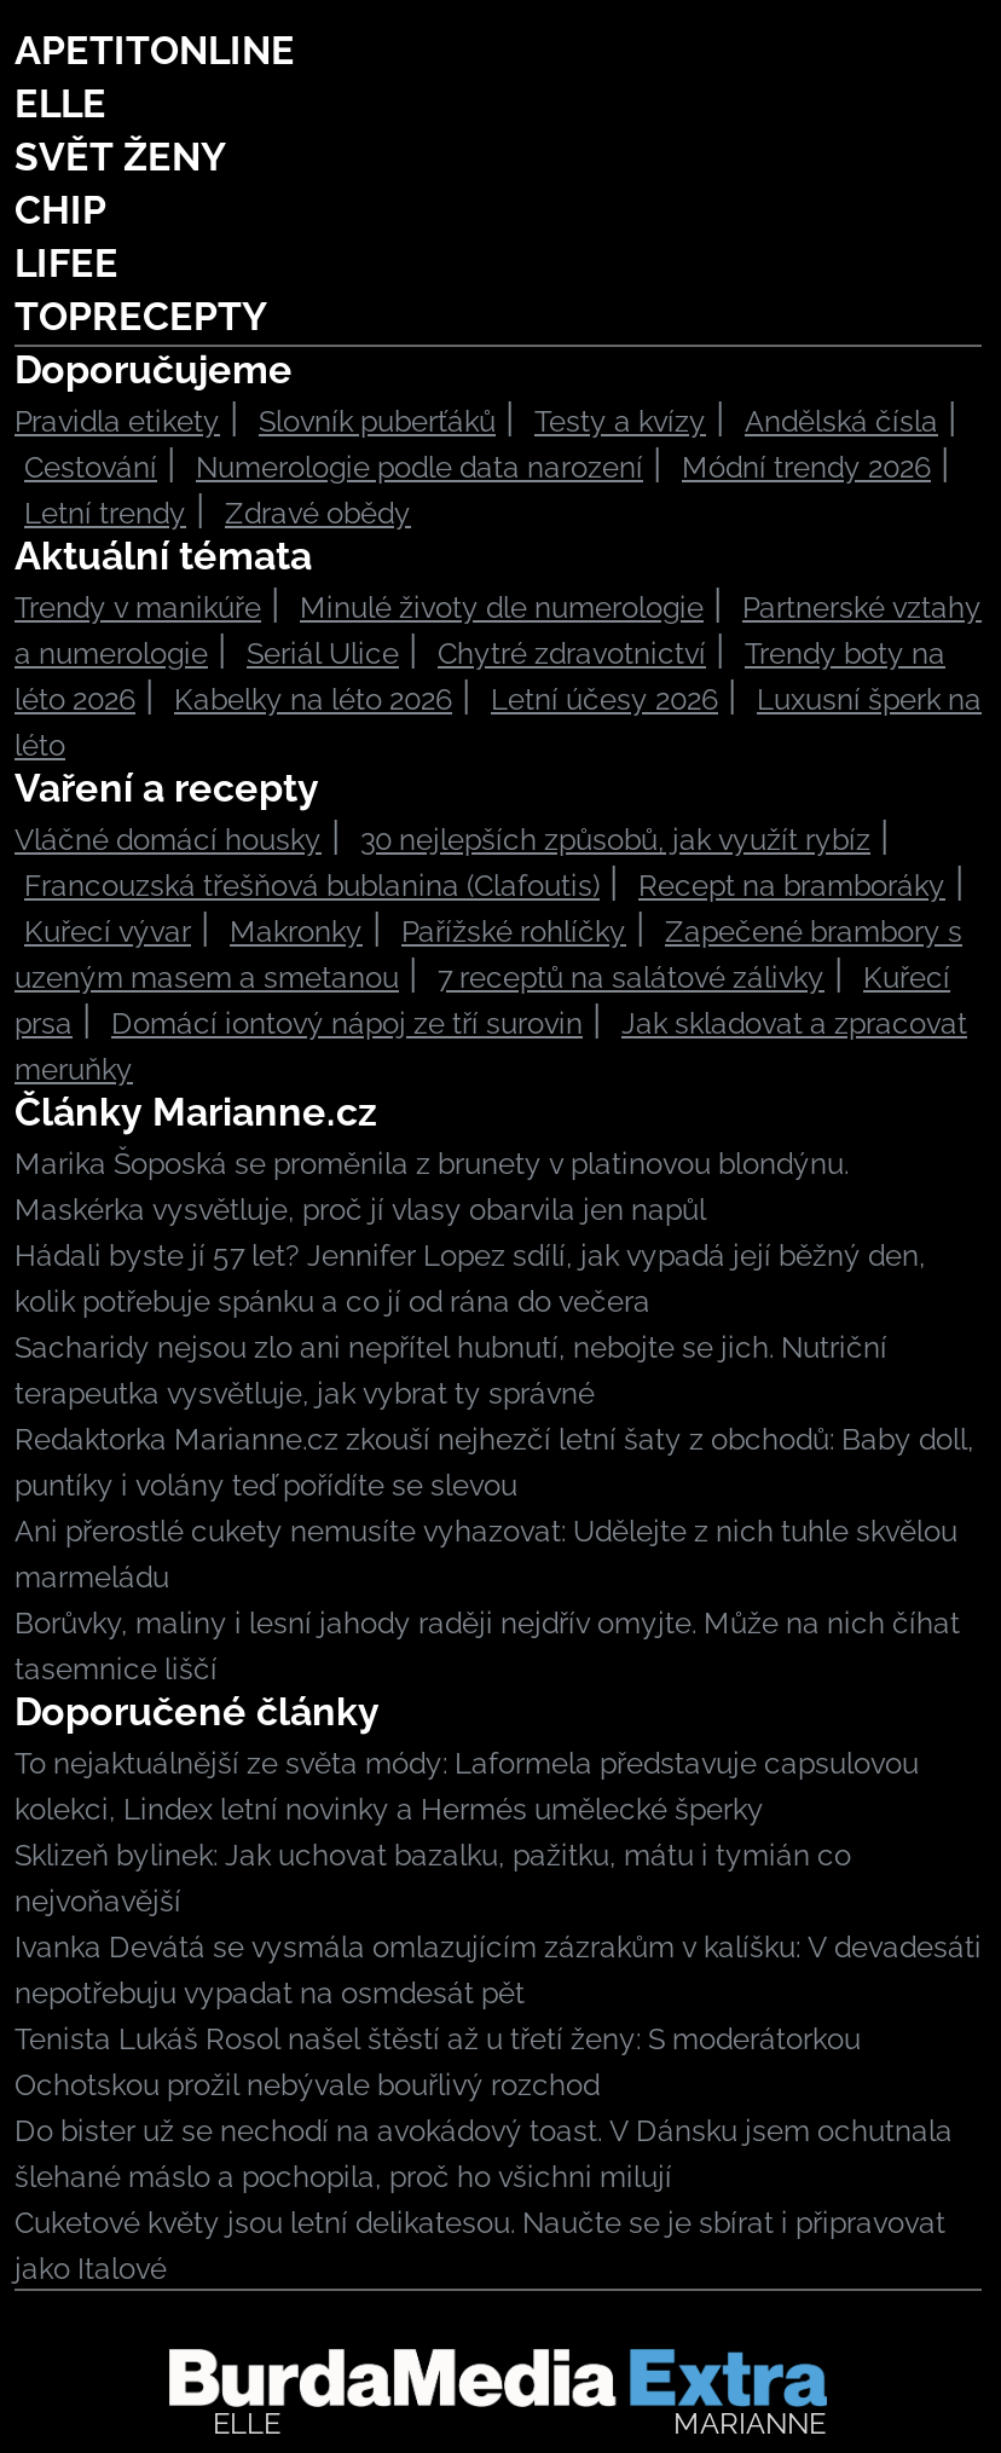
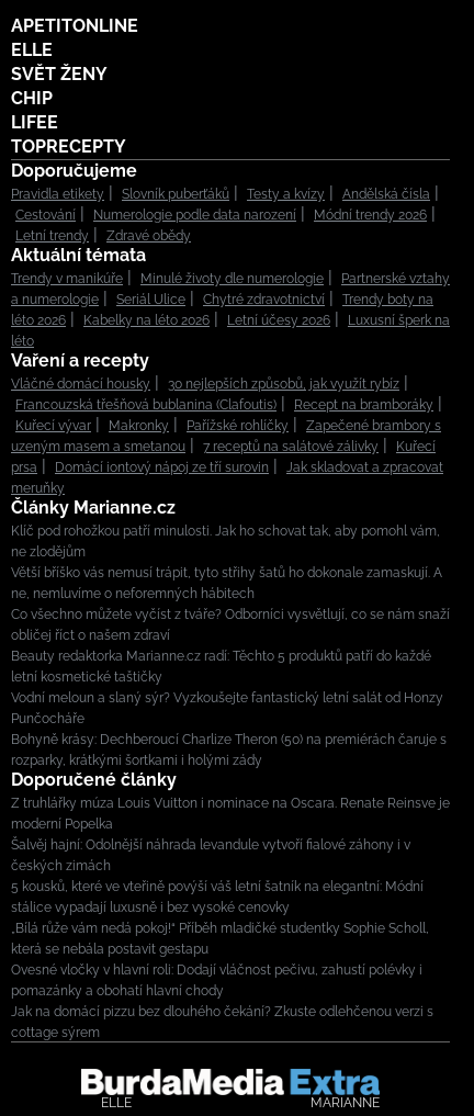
- Marika Šoposká se proměnila z brunety v platinovou blondýnu.
- Maskérka vysvětluje, proč jí vlasy obarvila jen napůl
- Hádali byste jí 57 let? Jennifer Lopez sdílí, jak vypadá její běžný den,
- kolik potřebuje spánku a co jí od rána do večera
- Sacharidy nejsou zlo ani nepřítel hubnutí, nebojte se jich. Nutriční
- terapeutka vysvětluje, jak vybrat ty správné
- Redaktorka Marianne.cz zkouší nejhezčí letní šaty z obchodů: Baby doll,
- puntíky i volány teď pořídíte se slevou
- Ani přerostlé cukety nemusíte vyhazovat: Udělejte z nich tuhle skvělou
- marmeládu
- Borůvky, maliny i lesní jahody raději nejdřív omyjte. Může na nich číhat
- tasemnice liščí
+ Klíč pod rohožkou patří minulosti. Jak ho schovat tak, aby pomohl vám,
+ ne zlodějům
+ Větší bříško vás nemusí trápit, tyto střihy šatů ho dokonale zamaskují. A
+ ne, nemluvíme o neforemných hábitech
+ Co všechno můžete vyčíst z tváře? Odborníci vysvětlují, co se nám snaží
+ obličej říct o našem zdraví
+ Beauty redaktorka Marianne.cz radí: Těchto 5 produktů patří do každé
+ letní kosmetické taštičky
+ Vodní meloun a slaný sýr? Vyzkoušejte fantastický letní salát od Honzy
+ Punčocháře
+ Bohyně krásy: Dechberoucí Charlize Theron (50) na premiérách čaruje s
+ rozparky, krátkými šortkami i holými zády

- To nejaktuálnější ze světa módy: Laformela představuje capsulovou
- kolekci, Lindex letní novinky a Hermés umělecké šperky
- Sklizeň bylinek: Jak uchovat bazalku, pažitku, mátu i tymián co
- nejvoňavější
- Ivanka Devátá se vysmála omlazujícím zázrakům v kalíšku: V devadesáti
- nepotřebuju vypadat na osmdesát pět
- Tenista Lukáš Rosol našel štěstí až u třetí ženy: S moderátorkou
- Ochotskou prožil nebývale bouřlivý rozchod
- Do bister už se nechodí na avokádový toast. V Dánsku jsem ochutnala
- šlehané máslo a pochopila, proč ho všichni milují
- Cuketové květy jsou letní delikatesou. Naučte se je sbírat i připravovat
- jako Italové
+ Z truhlářky múza Louis Vuitton i nominace na Oscara. Renate Reinsve je
+ moderní Popelka
+ Šalvěj hajní: Odolnější náhrada levandule vytvoří fialové záhony i v
+ českých zimách
+ 5 kousků, které ve vteřině povýší váš letní šatník na elegantní: Módní
+ stálice vypadají luxusně i bez vysoké cenovky
+ „Bílá růže vám nedá pokoj!“ Příběh mladičké studentky Sophie Scholl,
+ která se nebála postavit gestapu
+ Ovesné vločky v hlavní roli: Dodají vláčnost pečivu, zahustí polévky i
+ pomazánky a obohatí hlavní chody
+ Jak na domácí pizzu bez dlouhého čekání? Zkuste odlehčenou verzi s
+ cottage sýrem
